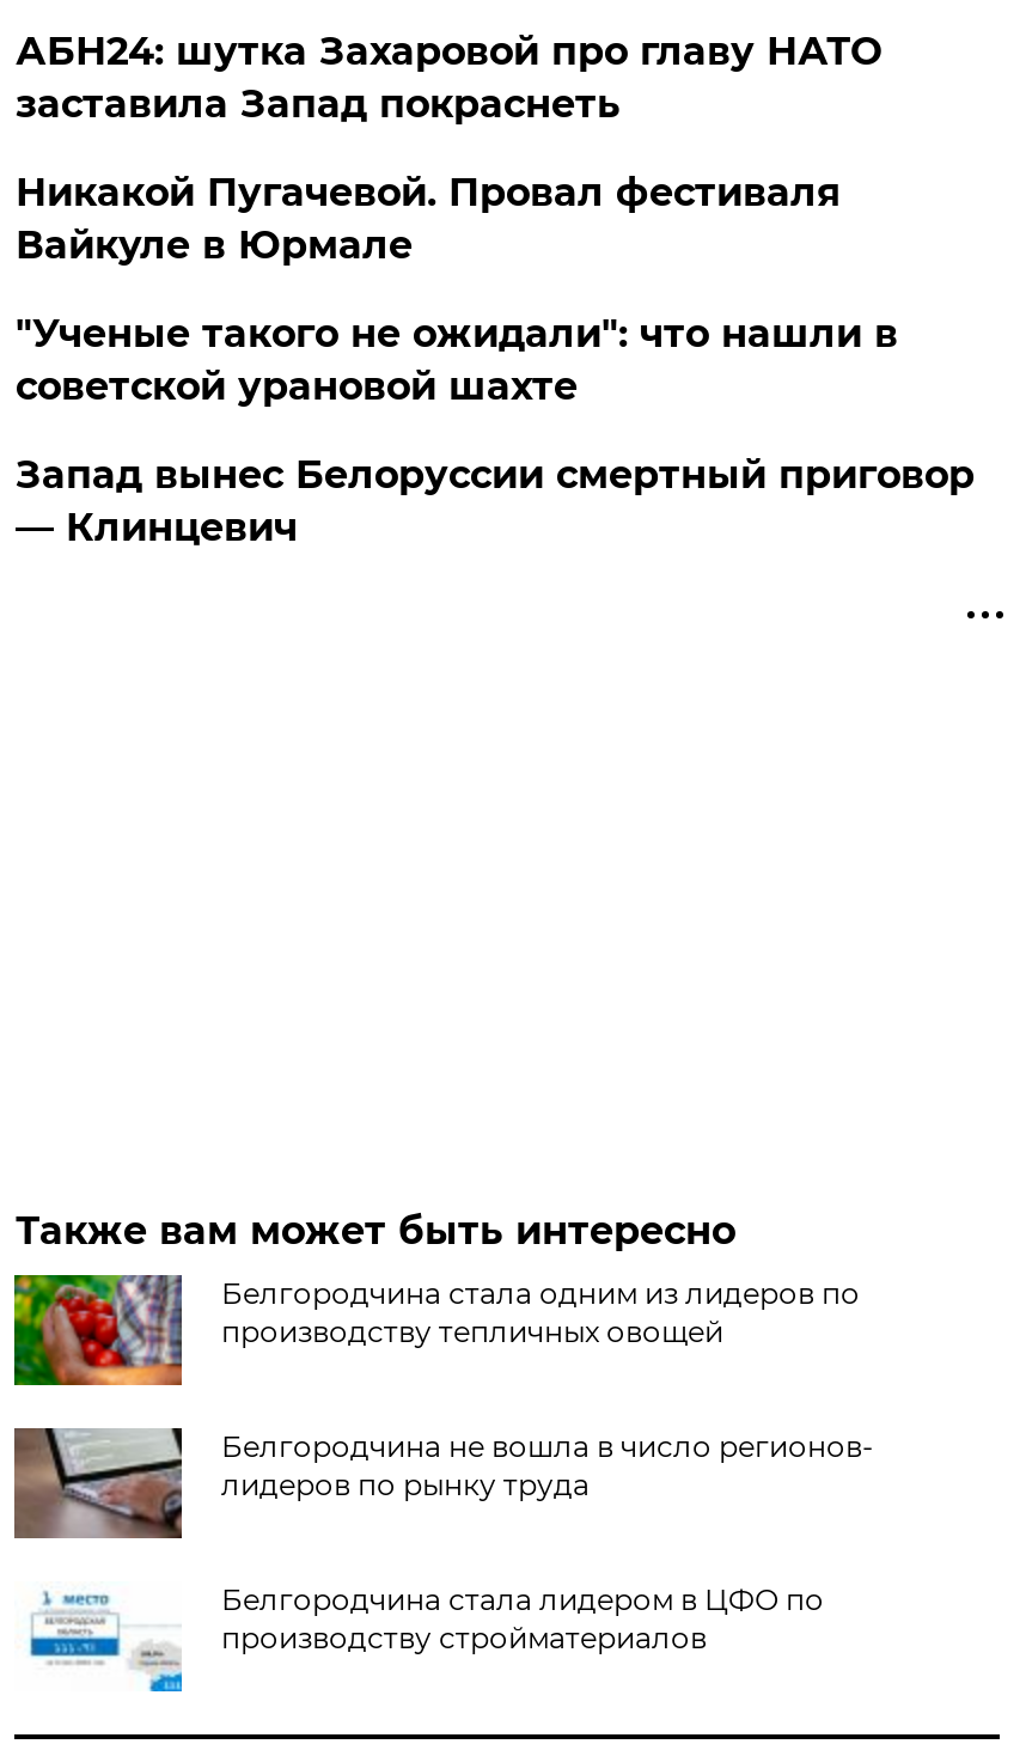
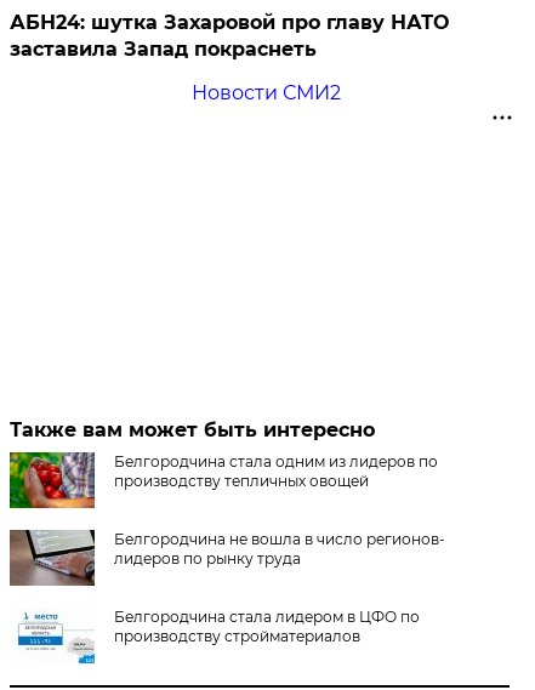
- Никакой Пугачевой. Провал фестиваля
- Вайкуле в Юрмале
- "Ученые такого не ожидали": что нашли в
- советской урановой шахте
- Запад вынес Белоруссии смертный приговор
- — Клинцевич
+ Новости СМИ2
